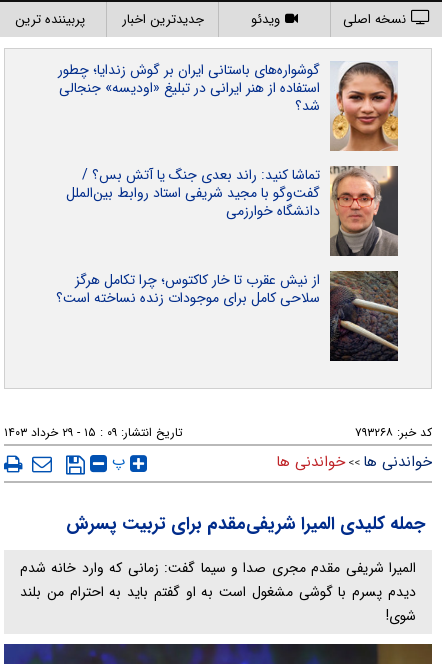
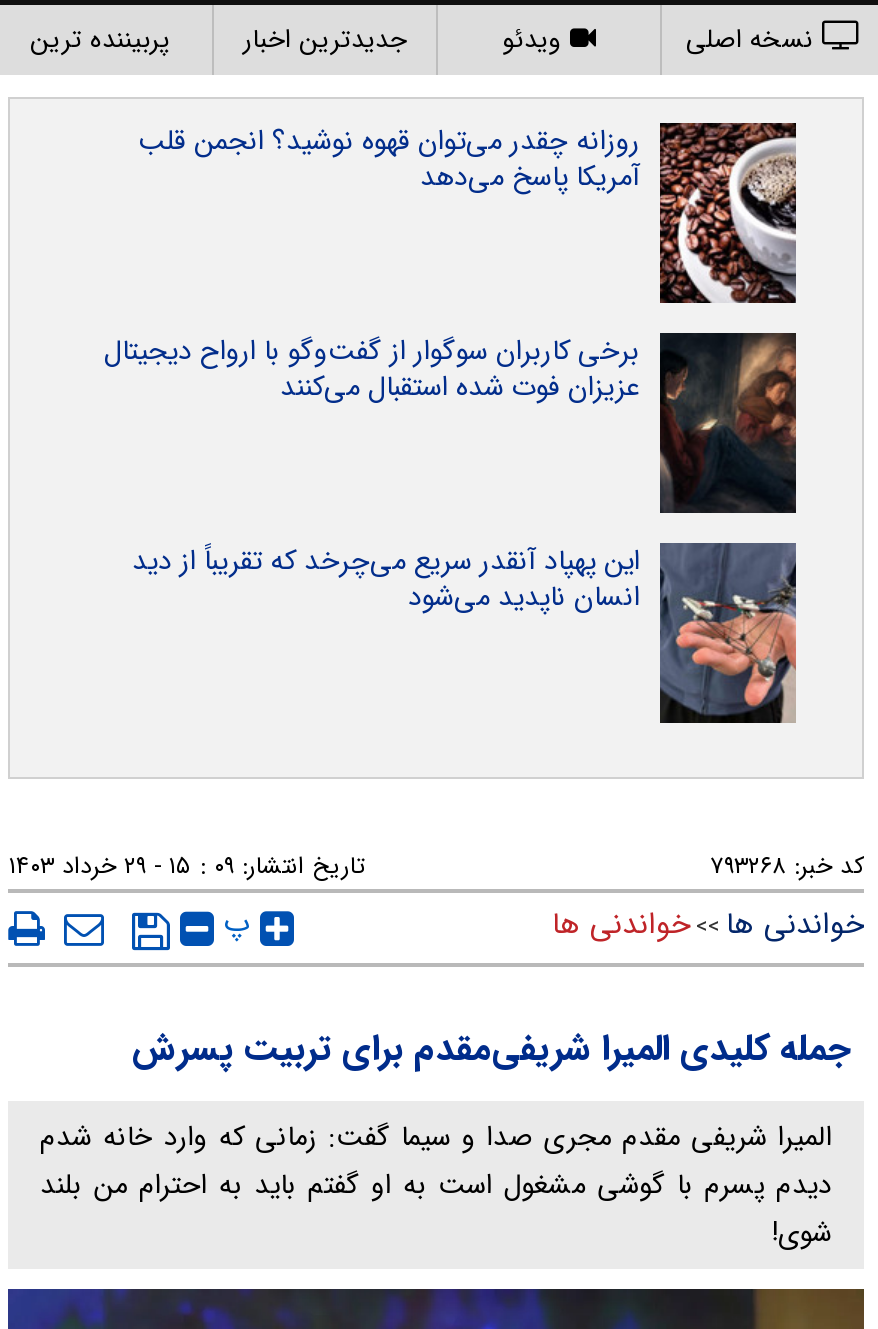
- [image]
- گوشواره‌های باستانی ایران بر گوش زندایا؛ چطور
- استفاده از هنر ایرانی در تبلیغ «اودیسه» جنجالی
- شد؟
+ [image]
+ روزانه چقدر می‌توان قهوه نوشید؟ انجمن قلب
+ آمریکا پاسخ می‌دهد

- [image]
- تماشا کنید: راند بعدی جنگ یا آتش بس؟ /
- گفت‌و‌گو با مجید شریفی استاد روابط بین‌الملل
- دانشگاه خوارزمی
+ [image]
+ برخی کاربران سوگوار از گفت‌وگو با ارواح دیجیتال
+ عزیزان فوت شده استقبال می‌کنند

- [image]
- از نیش عقرب تا خار کاکتوس؛ چرا تکامل هرگز
- سلاحی کامل برای موجودات زنده نساخته است؟
+ [image]
+ این پهپاد آنقدر سریع می‌چرخد که تقریباً از دید
+ انسان ناپدید می‌شود
